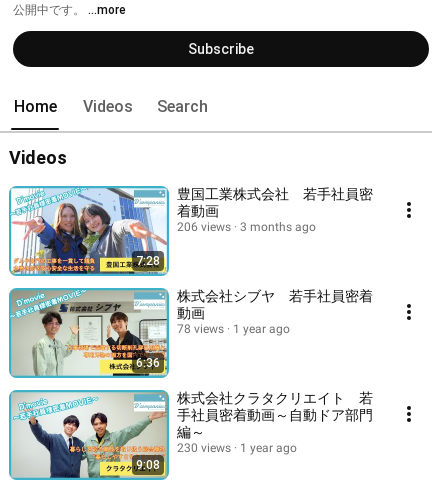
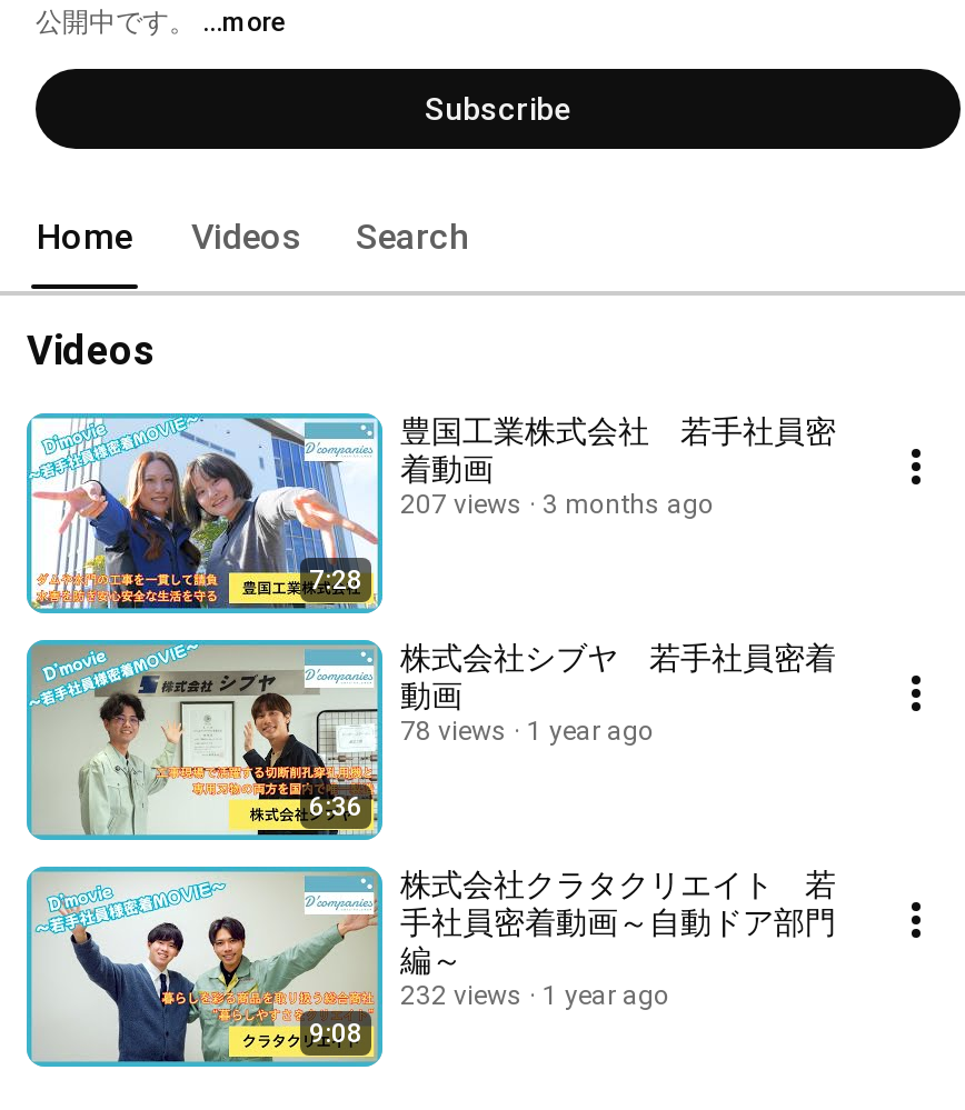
- 206 views 3 months ago
+ 207 views 3 months ago

- 230 views 1 year ago
+ 232 views 1 year ago
